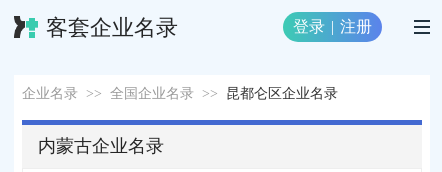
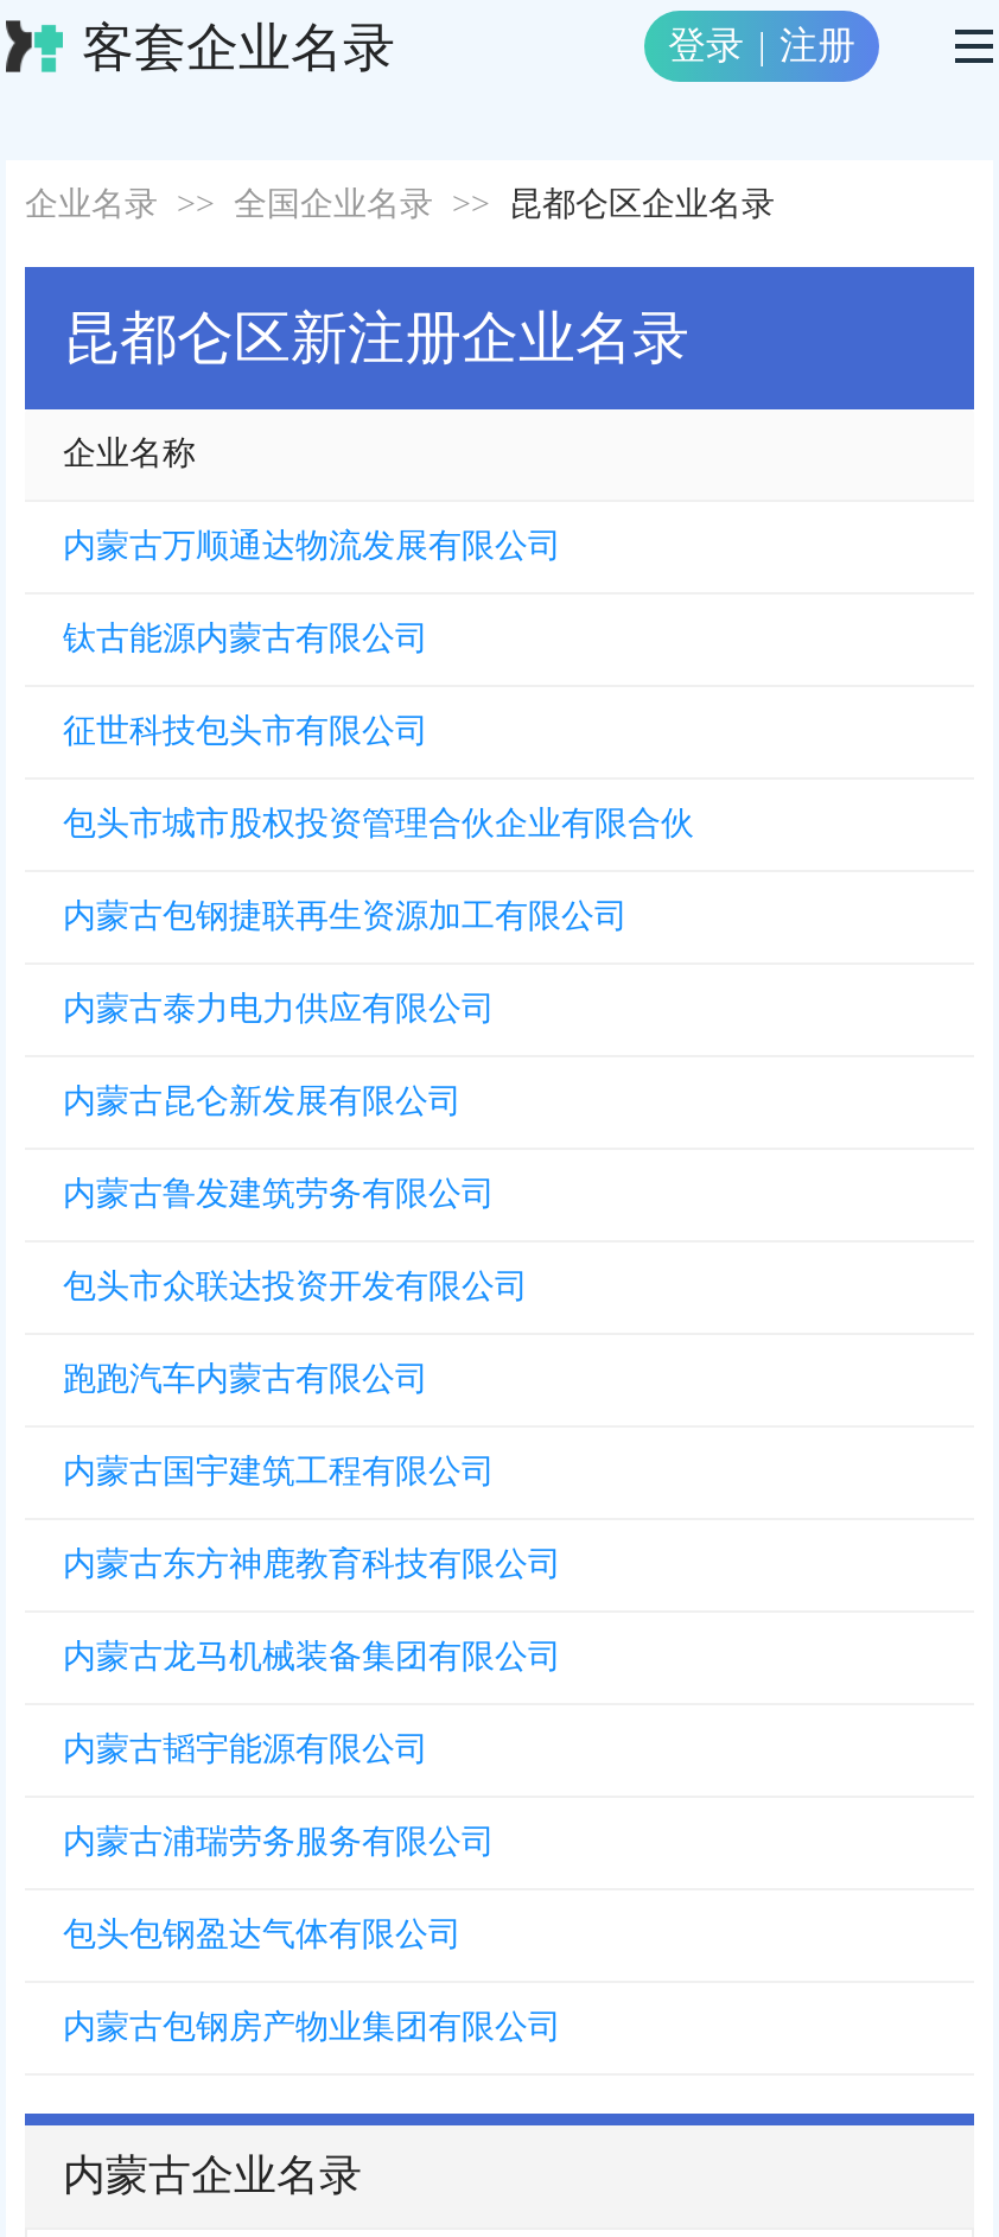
+ 昆都仑区新注册企业名录
+ 企业名称
+ 内蒙古万顺通达物流发展有限公司
+ 钛古能源内蒙古有限公司
+ 征世科技包头市有限公司
+ 包头市城市股权投资管理合伙企业有限合伙
+ 内蒙古包钢捷联再生资源加工有限公司
+ 内蒙古泰力电力供应有限公司
+ 内蒙古昆仑新发展有限公司
+ 内蒙古鲁发建筑劳务有限公司
+ 包头市众联达投资开发有限公司
+ 跑跑汽车内蒙古有限公司
+ 内蒙古国宇建筑工程有限公司
+ 内蒙古东方神鹿教育科技有限公司
+ 内蒙古龙马机械装备集团有限公司
+ 内蒙古韬宇能源有限公司
+ 内蒙古浦瑞劳务服务有限公司
+ 包头包钢盈达气体有限公司
+ 内蒙古包钢房产物业集团有限公司
